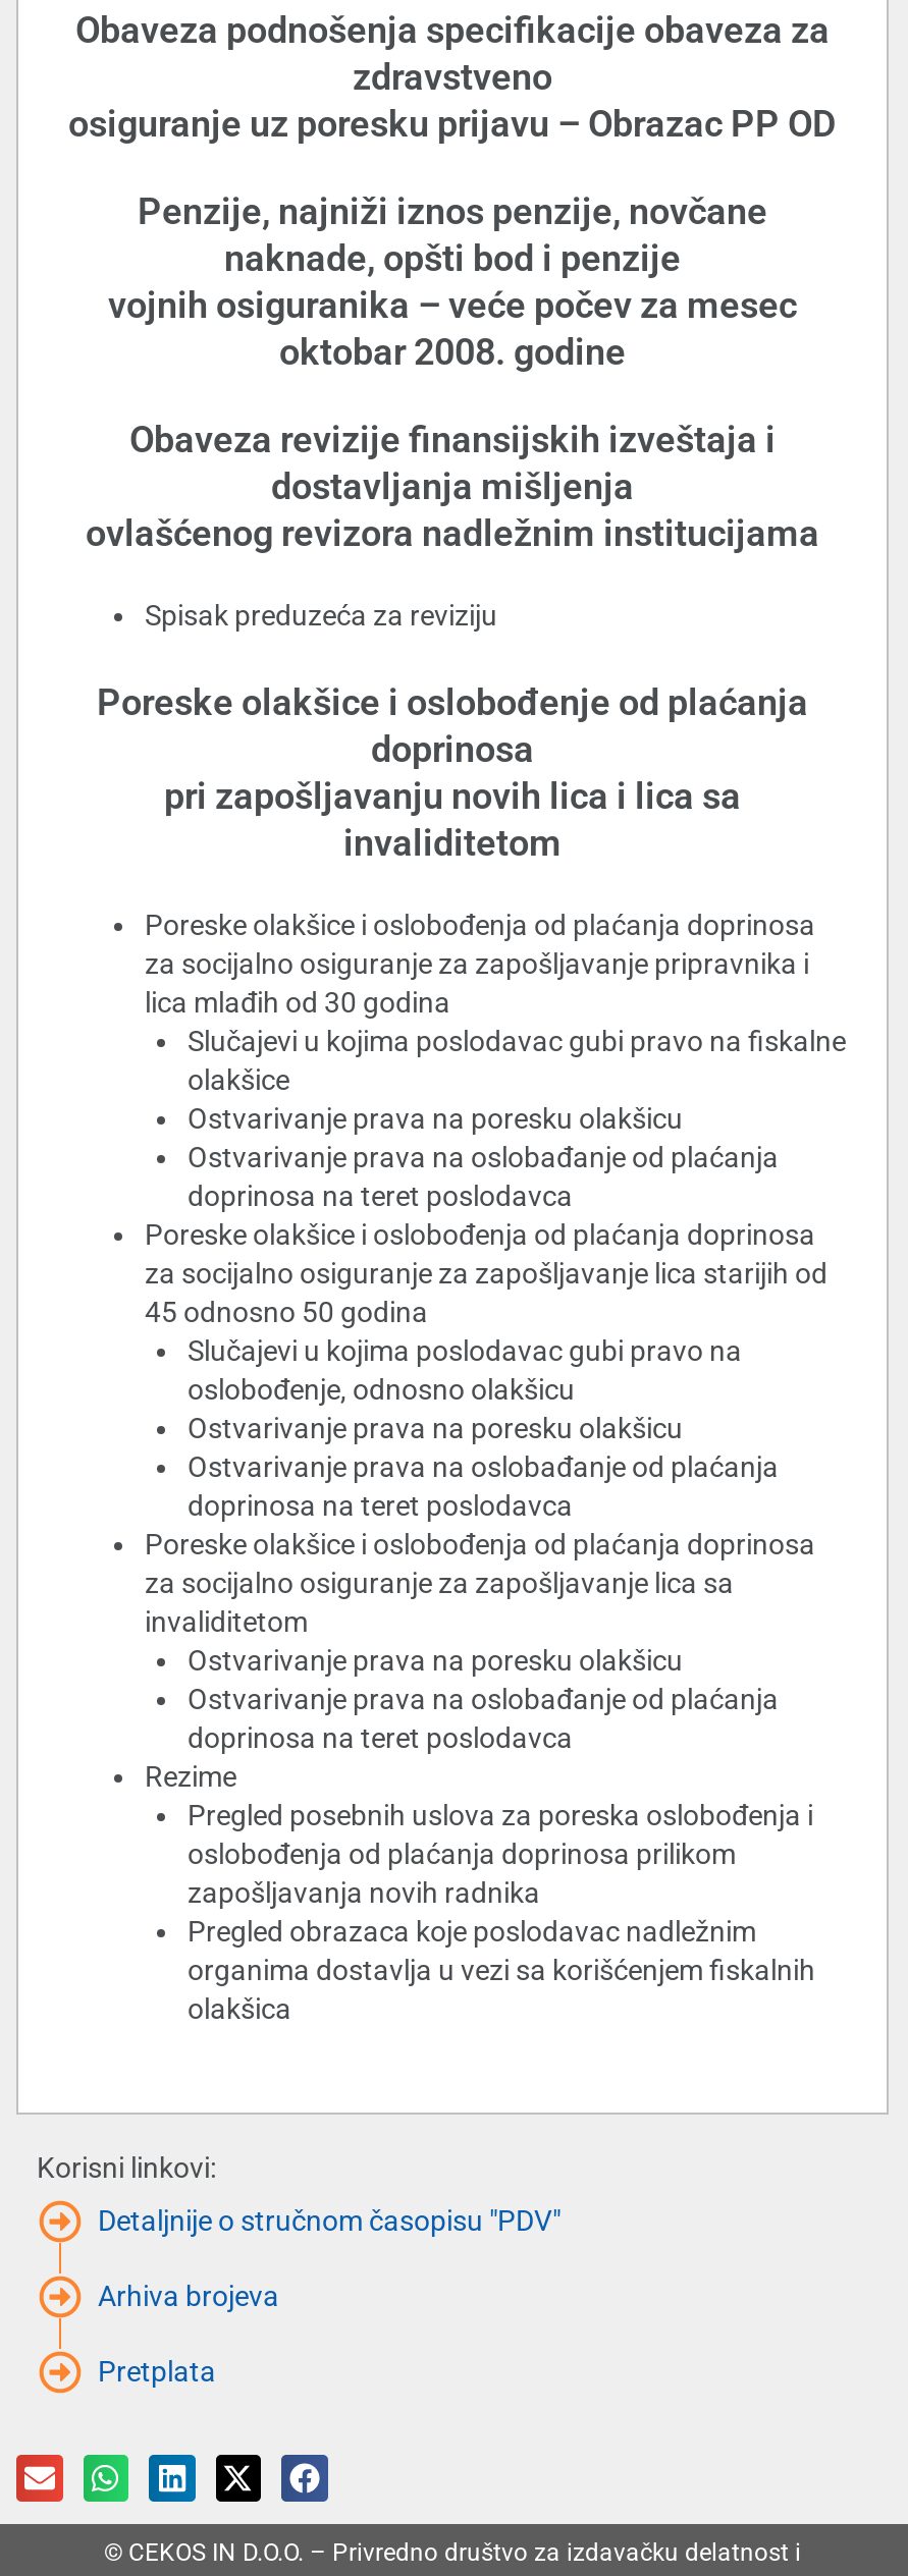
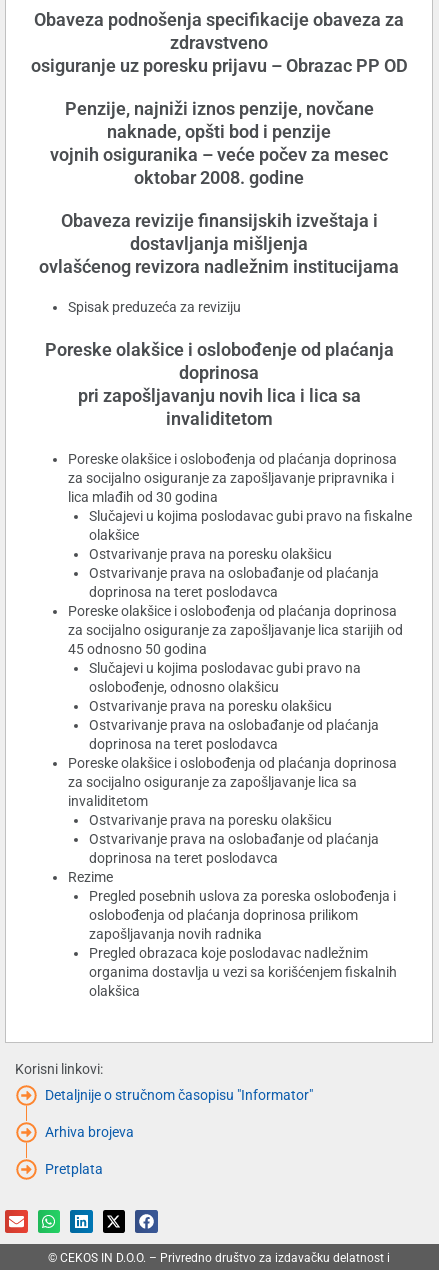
- Detaljnije o stručnom časopisu "PDV"
+ Detaljnije o stručnom časopisu "Informator"
